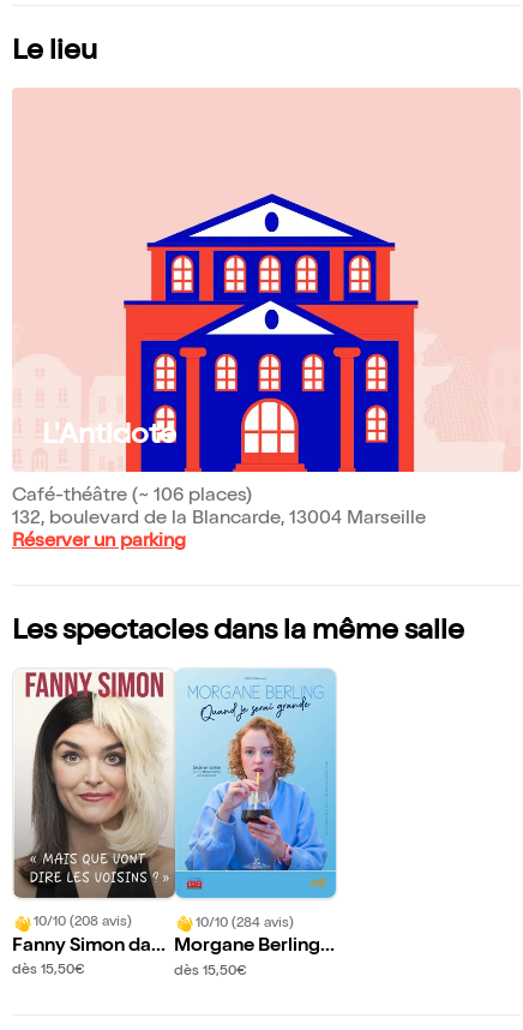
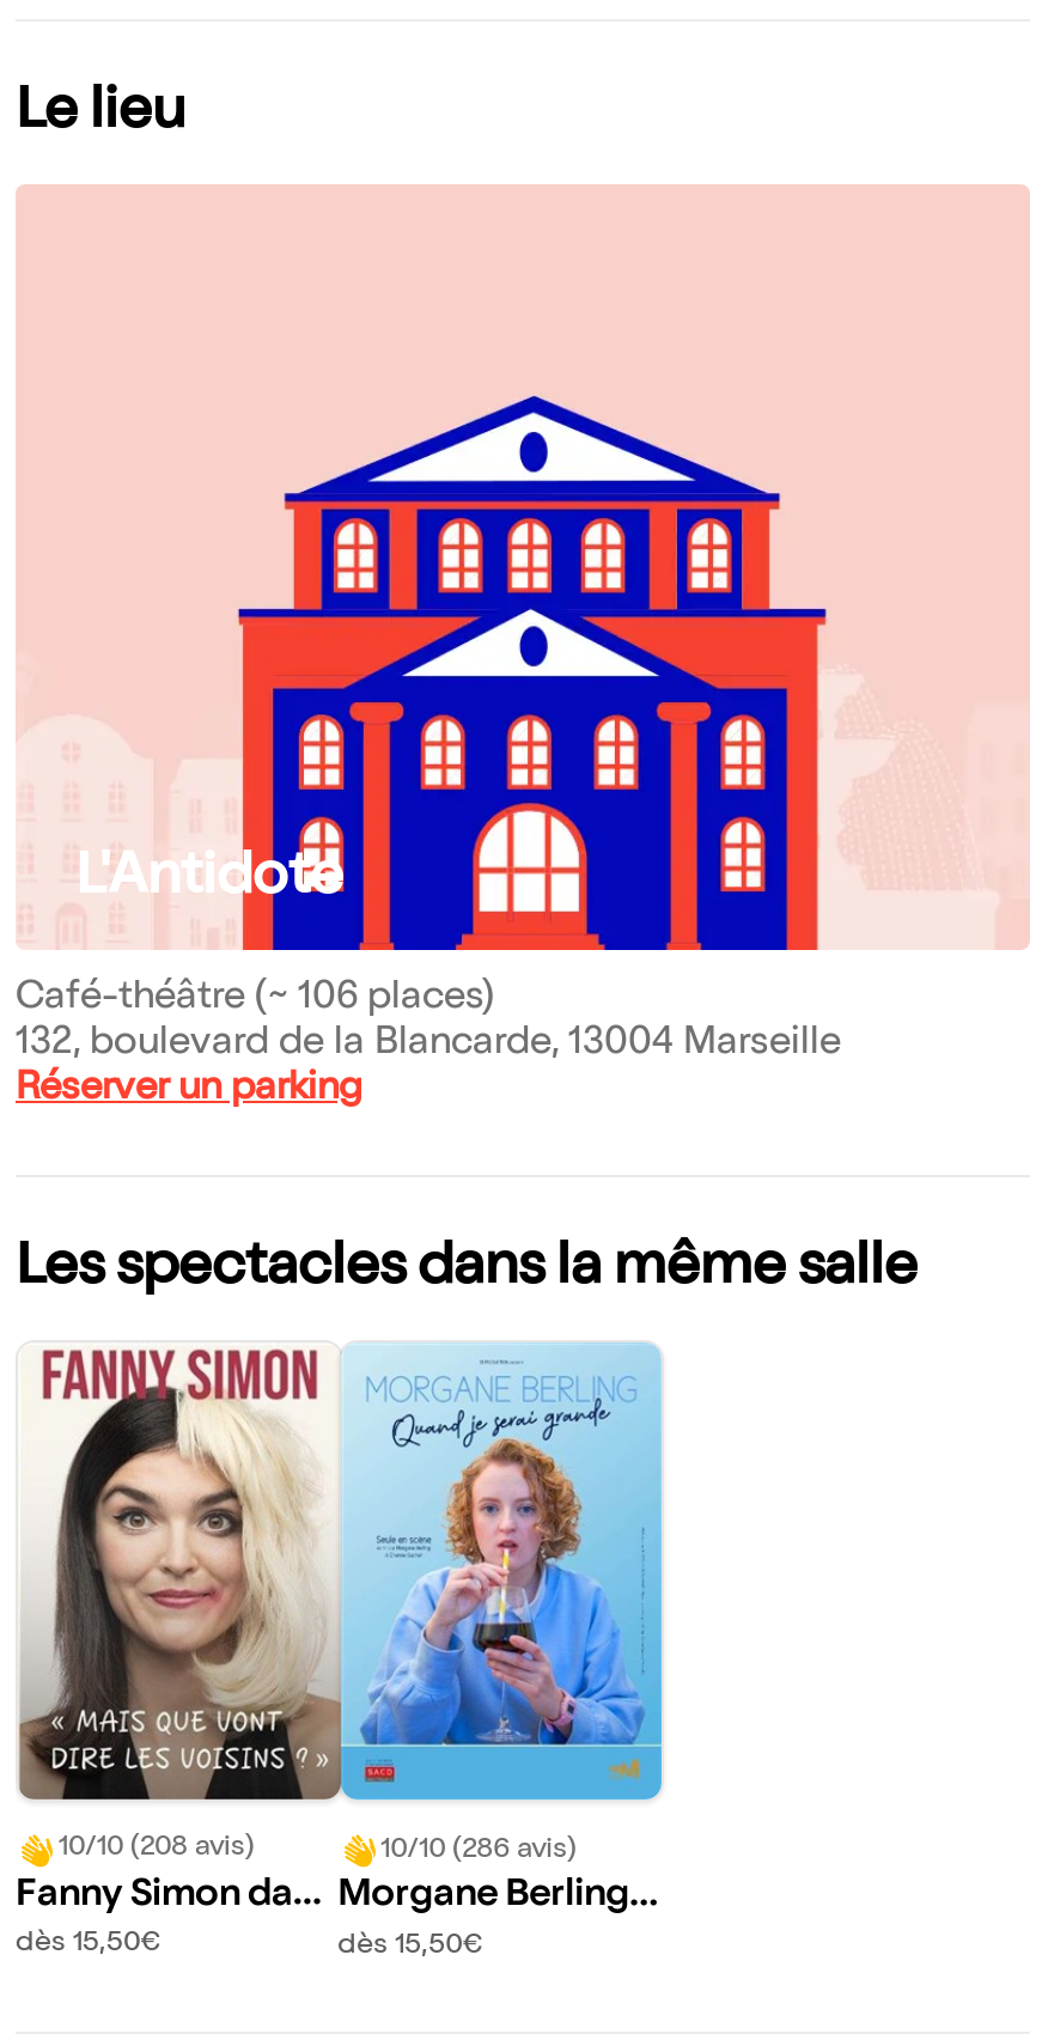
- 10/10 (284 avis)
+ 10/10 (286 avis)
